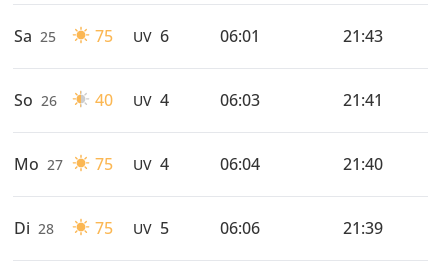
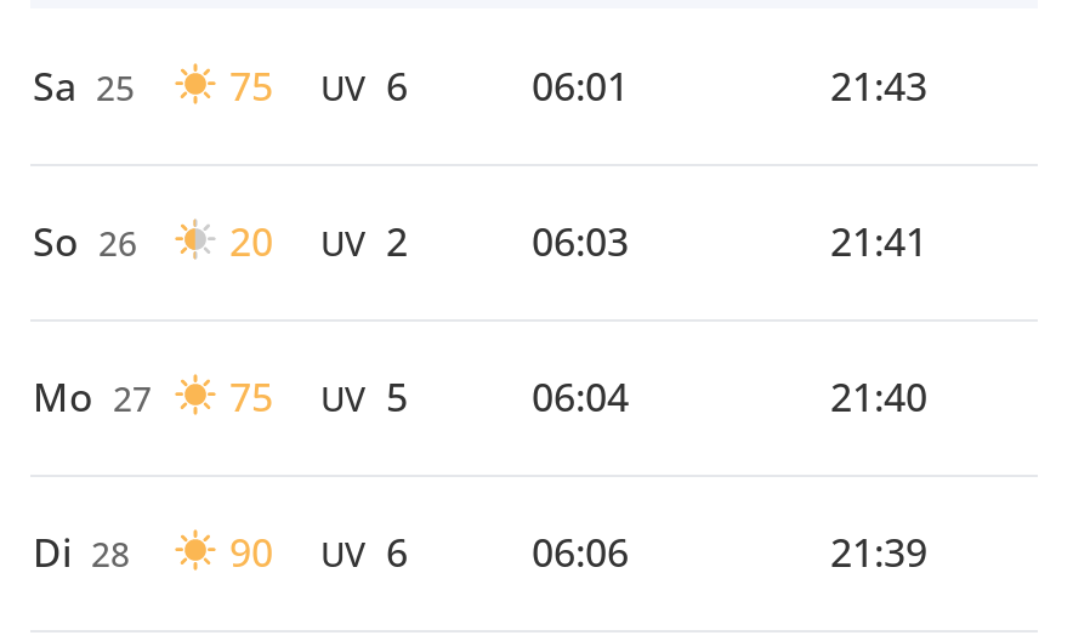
- 40
+ 20

- UV 4
+ UV 2

- Mo 27 75 UV 4
+ Mo 27 75 UV 5

- 75
+ 90

- UV 5
+ UV 6
